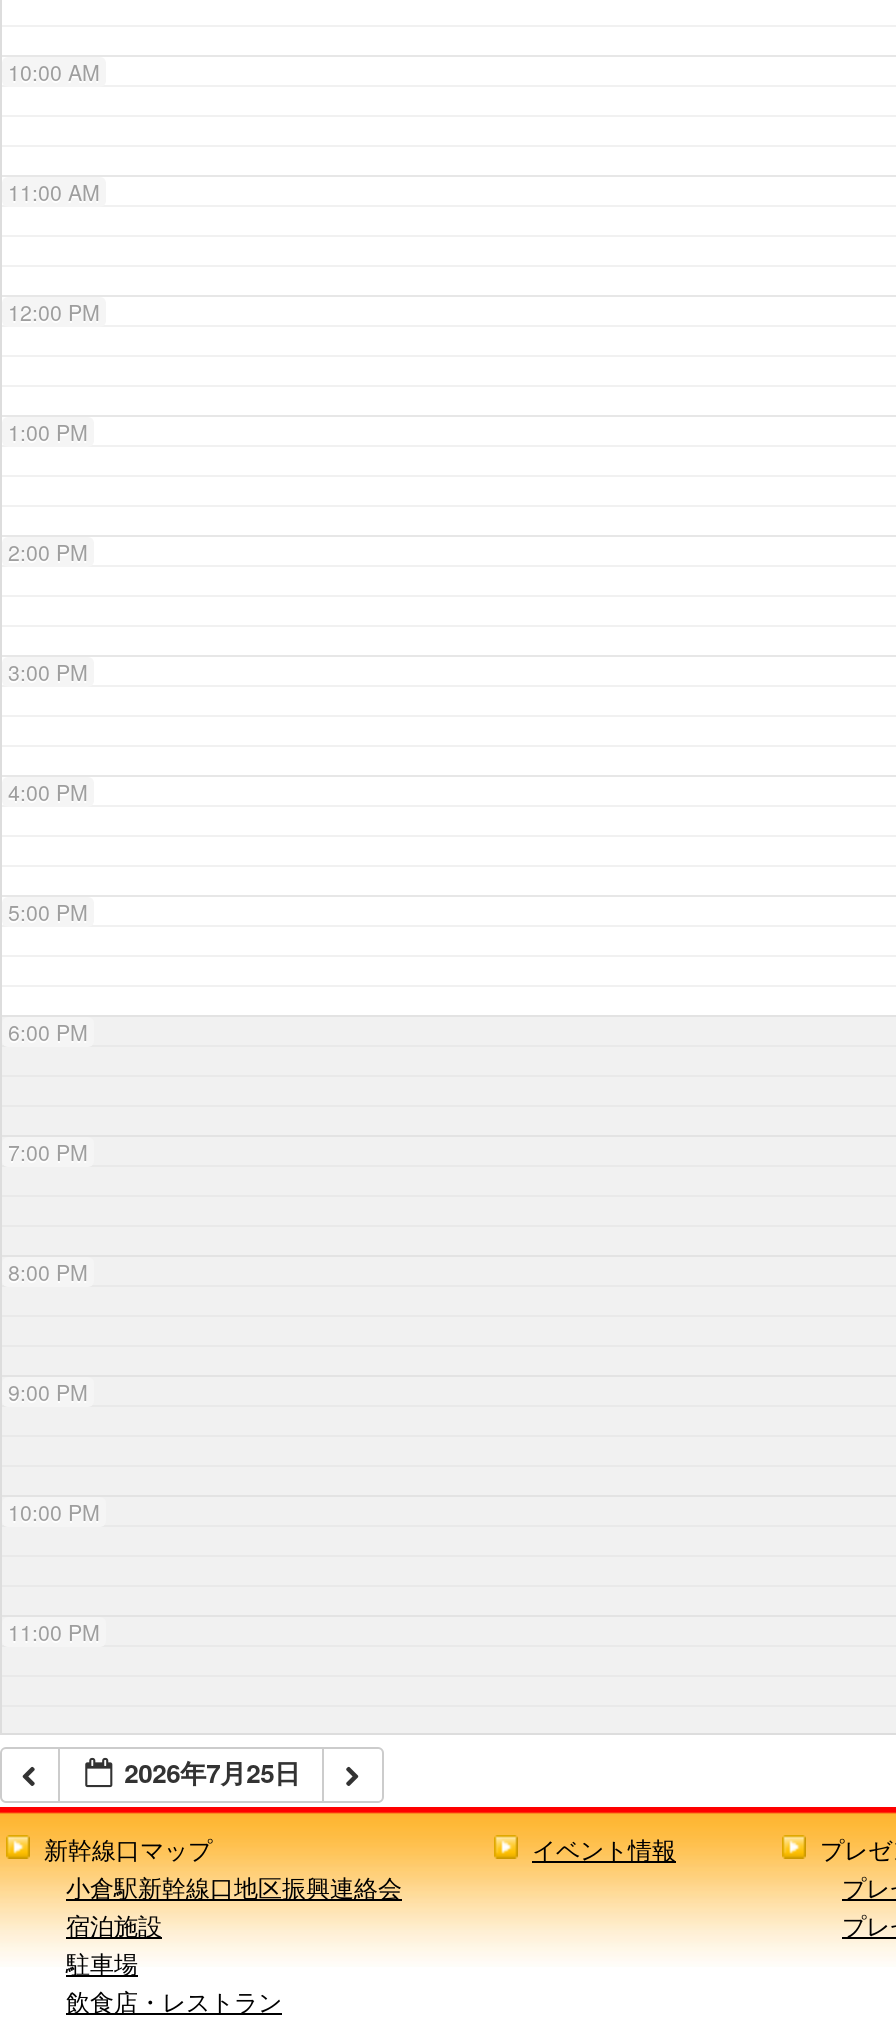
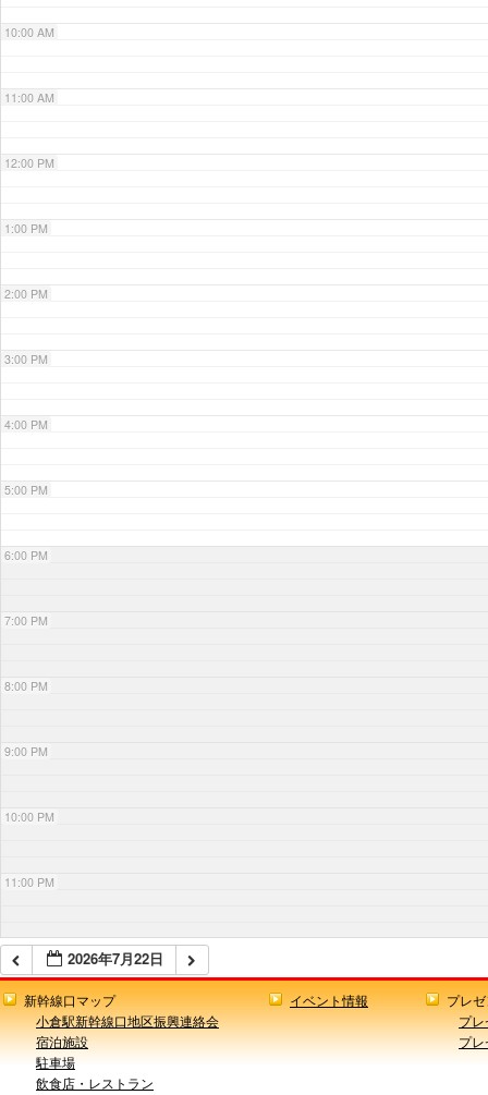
- 2026年7月25日
+ 2026年7月22日
